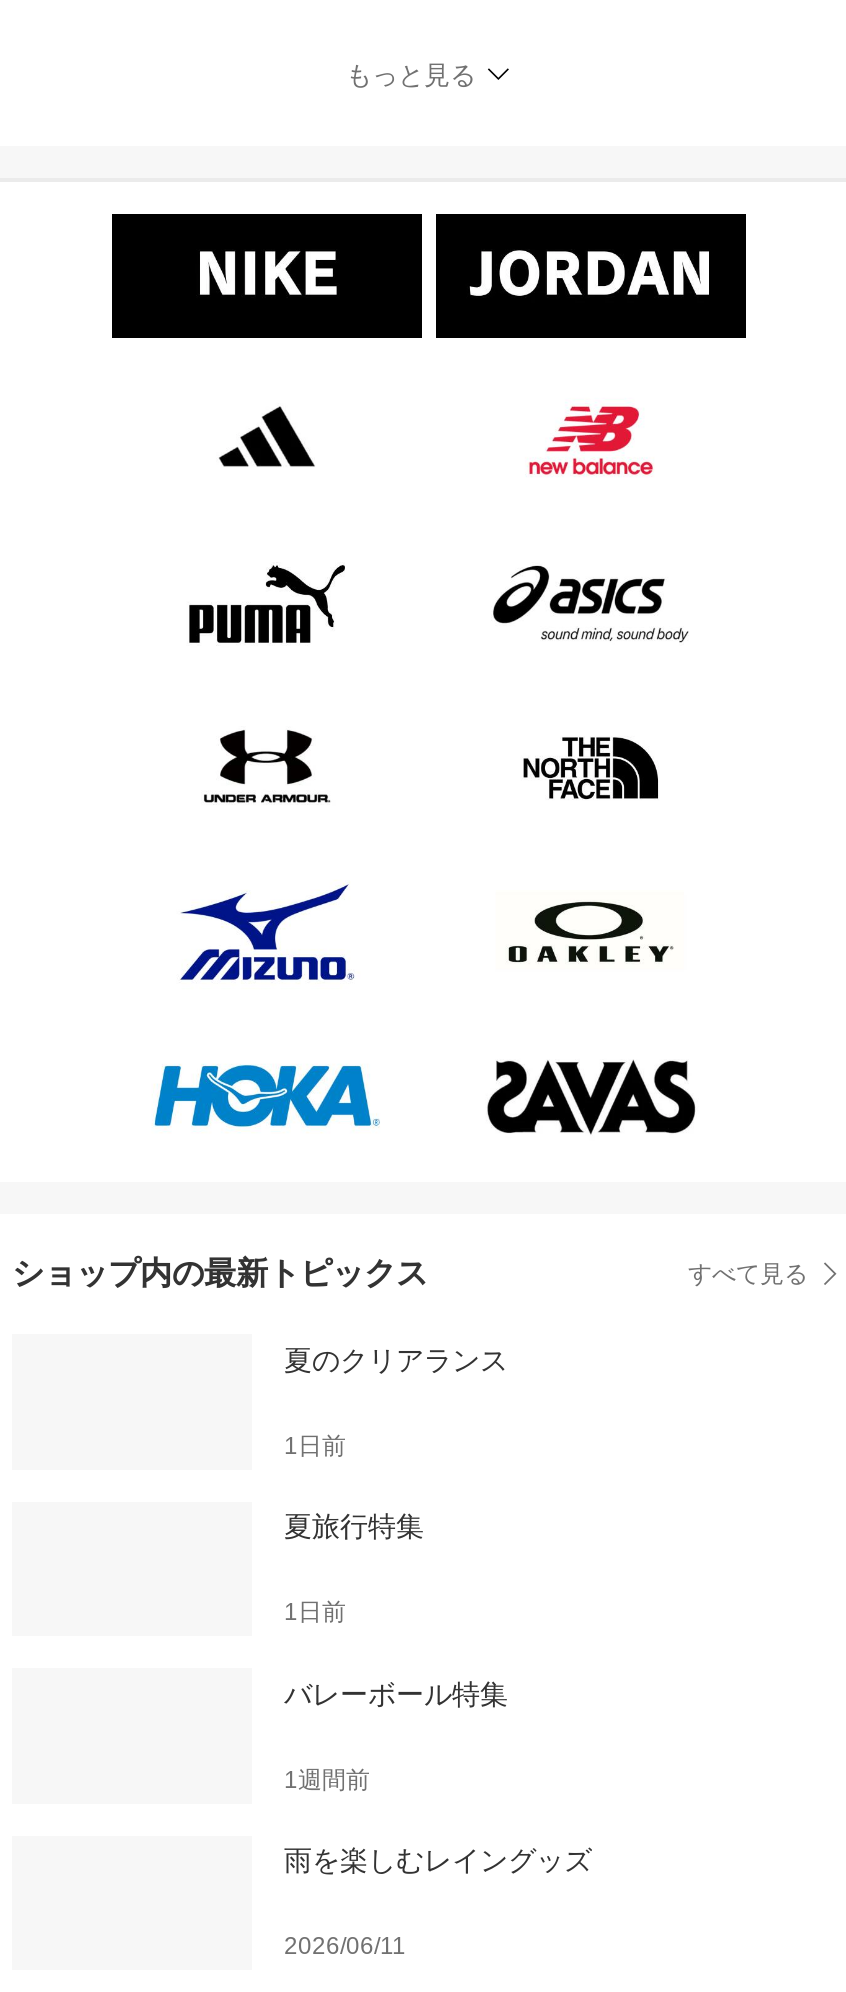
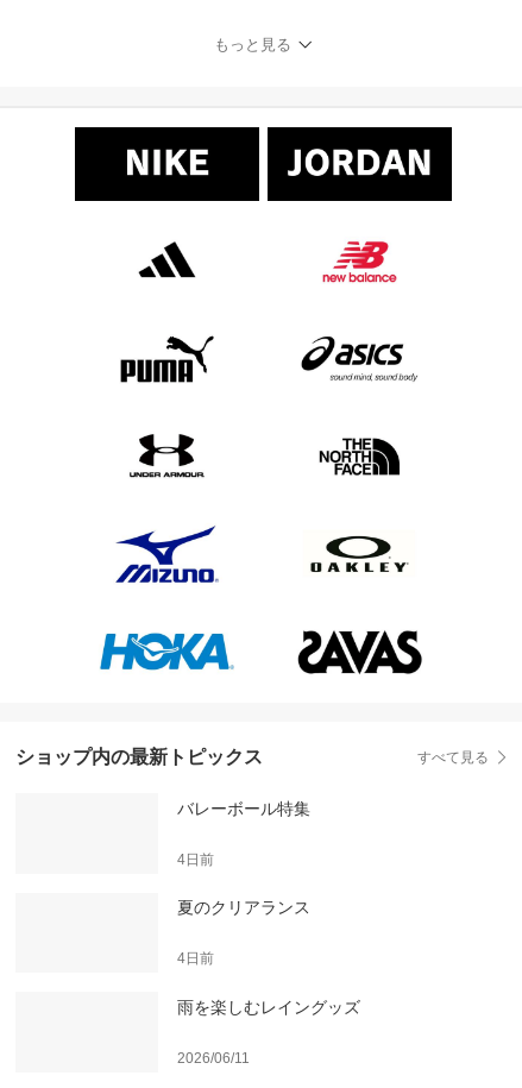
moved down: 夏のクリアランス

- 1日前
- 夏旅行特集
- 1日前

moved up: バレーボール特集

- 1週間前
+ 4日前
+ 4日前
